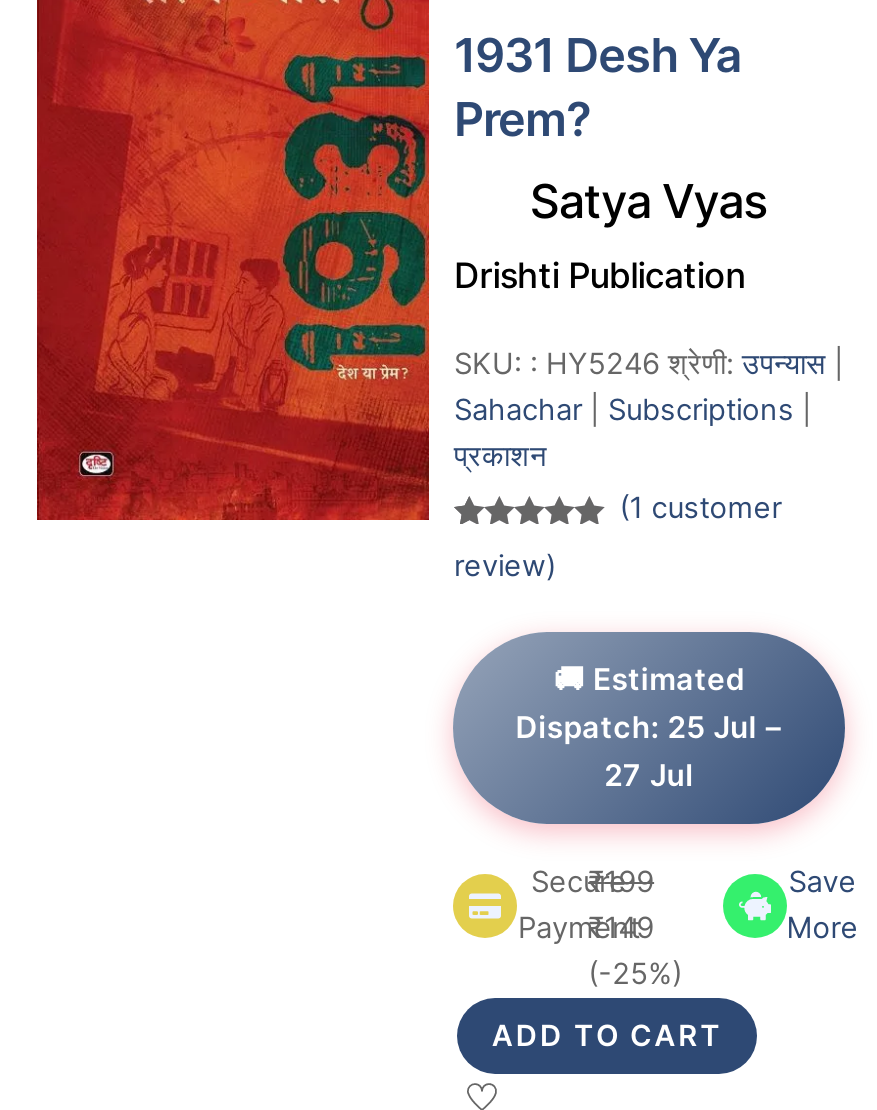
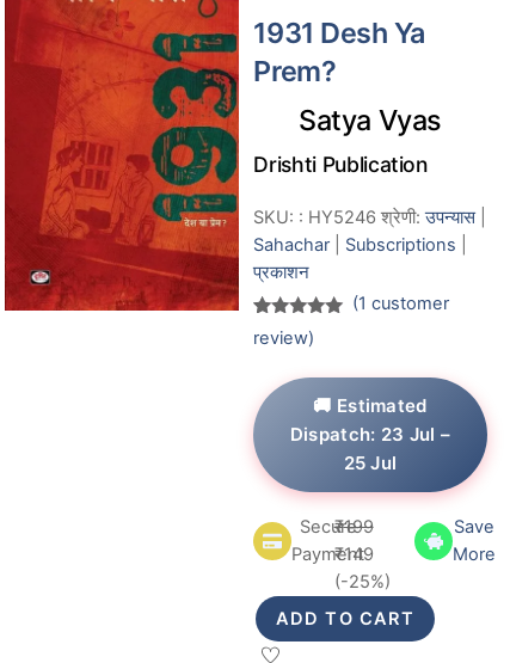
- Dispatch: 25 Jul –
+ Dispatch: 23 Jul –

- 27 Jul
+ 25 Jul
